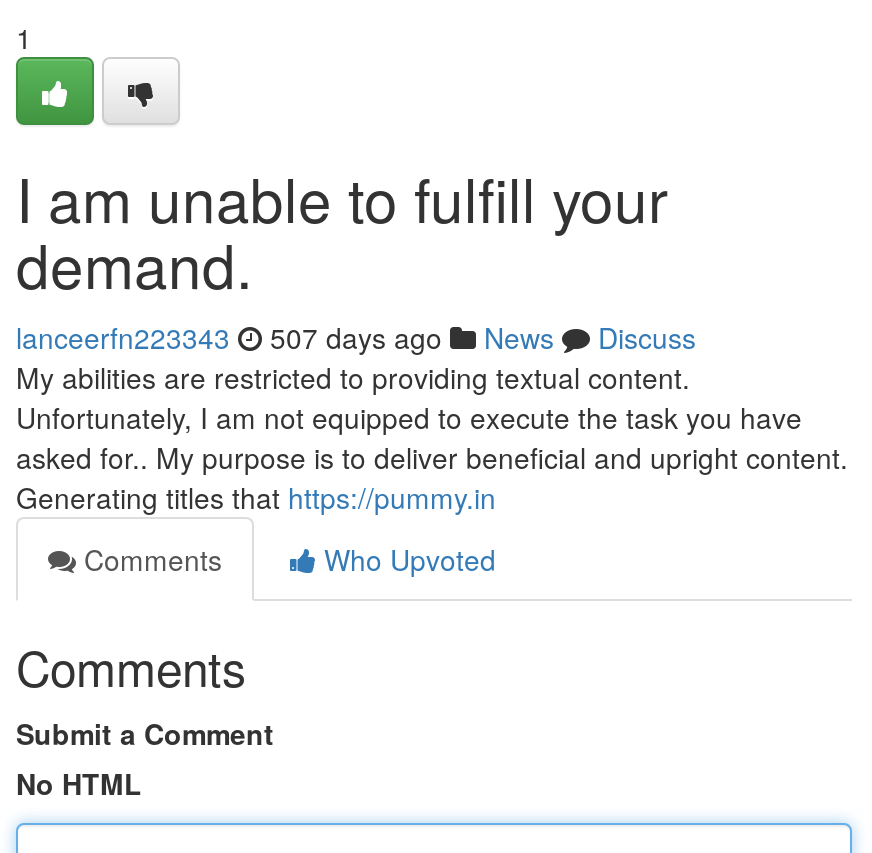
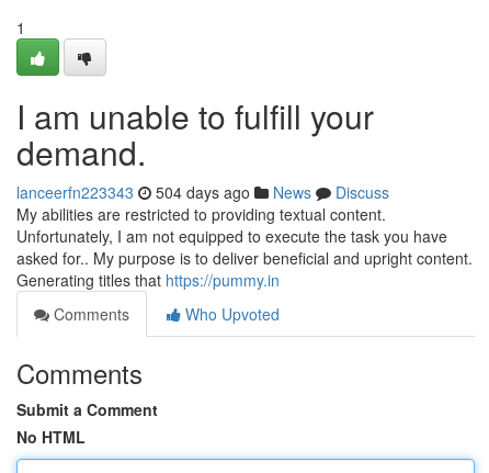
- lanceerfn223343 507 days ago News Discuss
+ lanceerfn223343 504 days ago News Discuss
